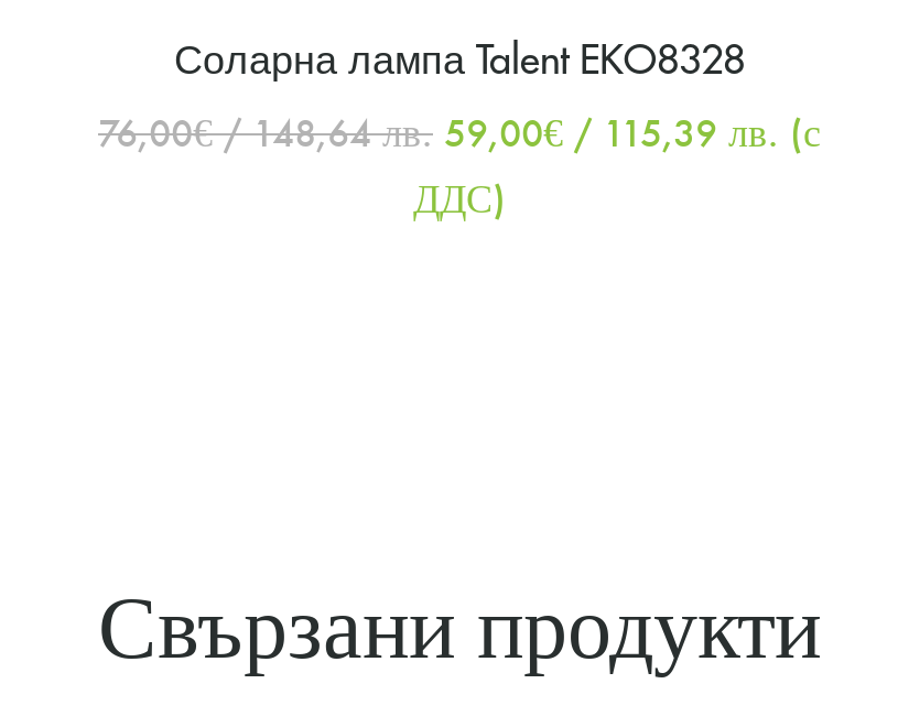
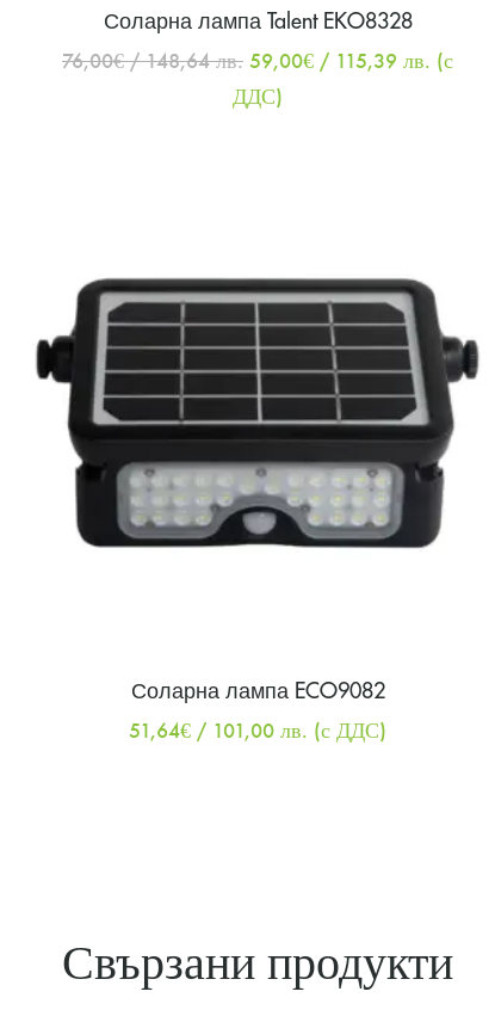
+ [image]

+ Соларна лампа ECO9082
+ 51,64€/ 101,00 лв. (с ДДС)
